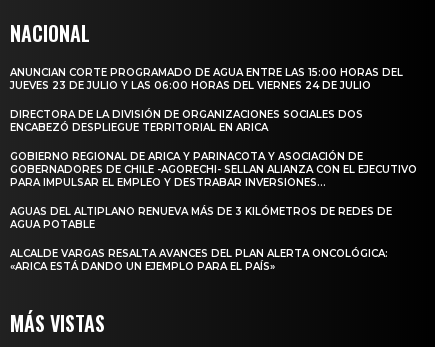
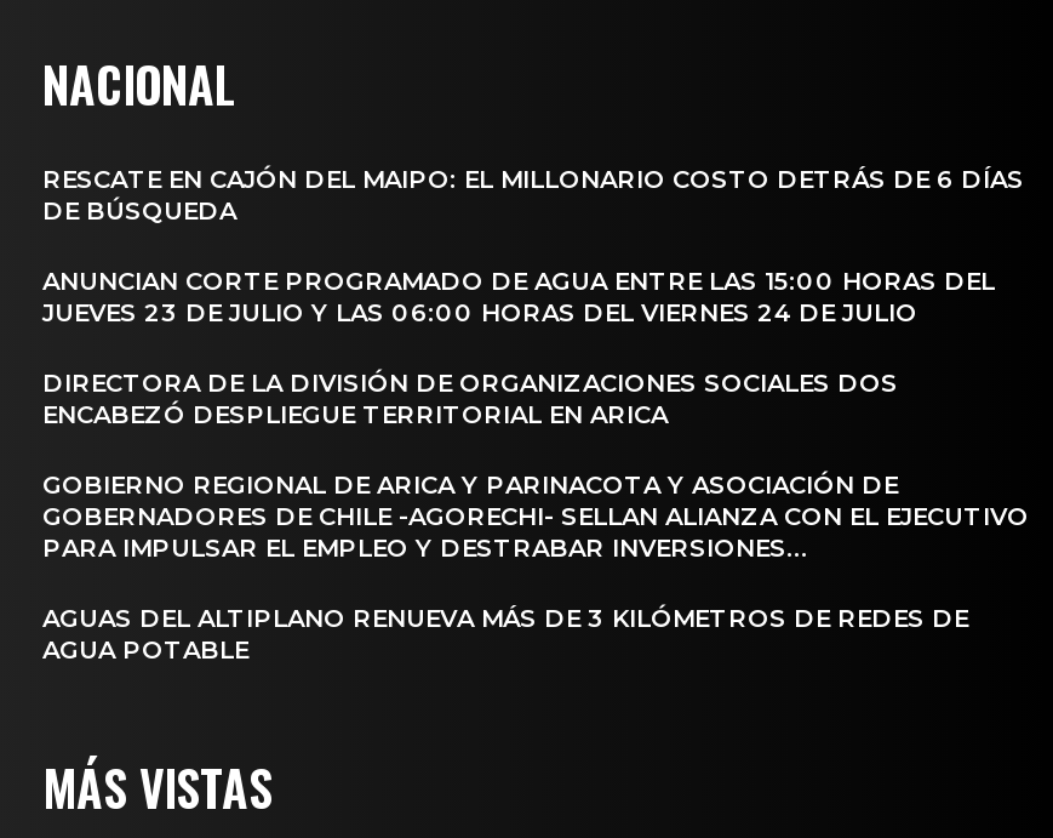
+ RESCATE EN CAJÓN DEL MAIPO: EL MILLONARIO COSTO DETRÁS DE 6 DÍAS
+ DE BÚSQUEDA

moved down: ANUNCIAN CORTE PROGRAMADO DE AGUA ENTRE LAS 15:00 HORAS DEL | JUEVES 23 DE JULIO Y LAS 06:00 HORAS DEL VIERNES 24 DE JULIO | DIRECTORA DE LA DIVISIÓN DE ORGANIZACIONES SOCIALES DOS | ... | AGUAS DEL ALTIPLANO RENUEVA MÁS DE 3 KILÓMETROS DE REDES DE | AGUA POTABLE

- ALCALDE VARGAS RESALTA AVANCES DEL PLAN ALERTA ONCOLÓGICA:
- «ARICA ESTÁ DANDO UN EJEMPLO PARA EL PAÍS»
